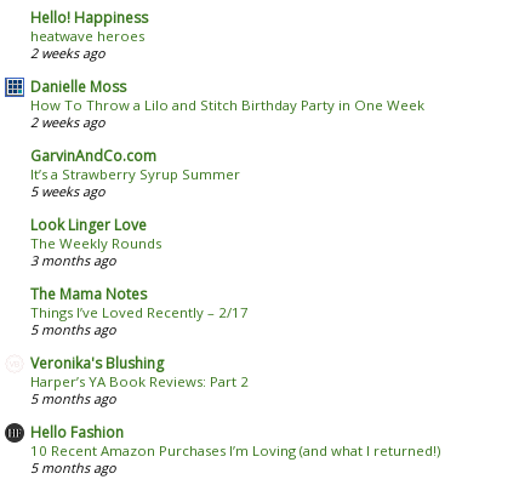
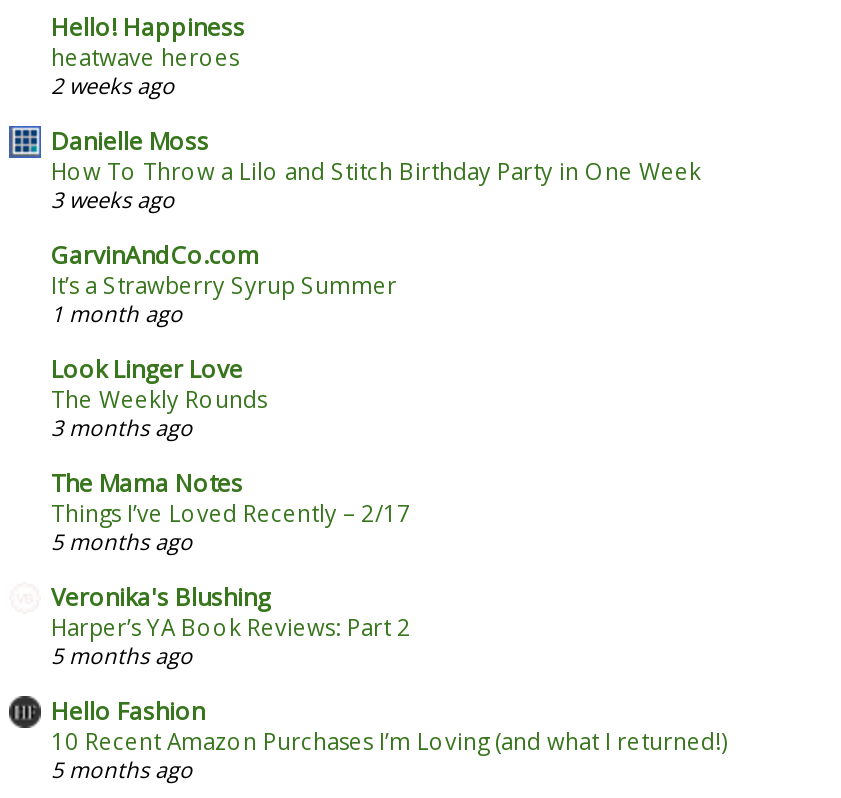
- 2 weeks ago
+ 3 weeks ago

- 5 weeks ago
+ 1 month ago
